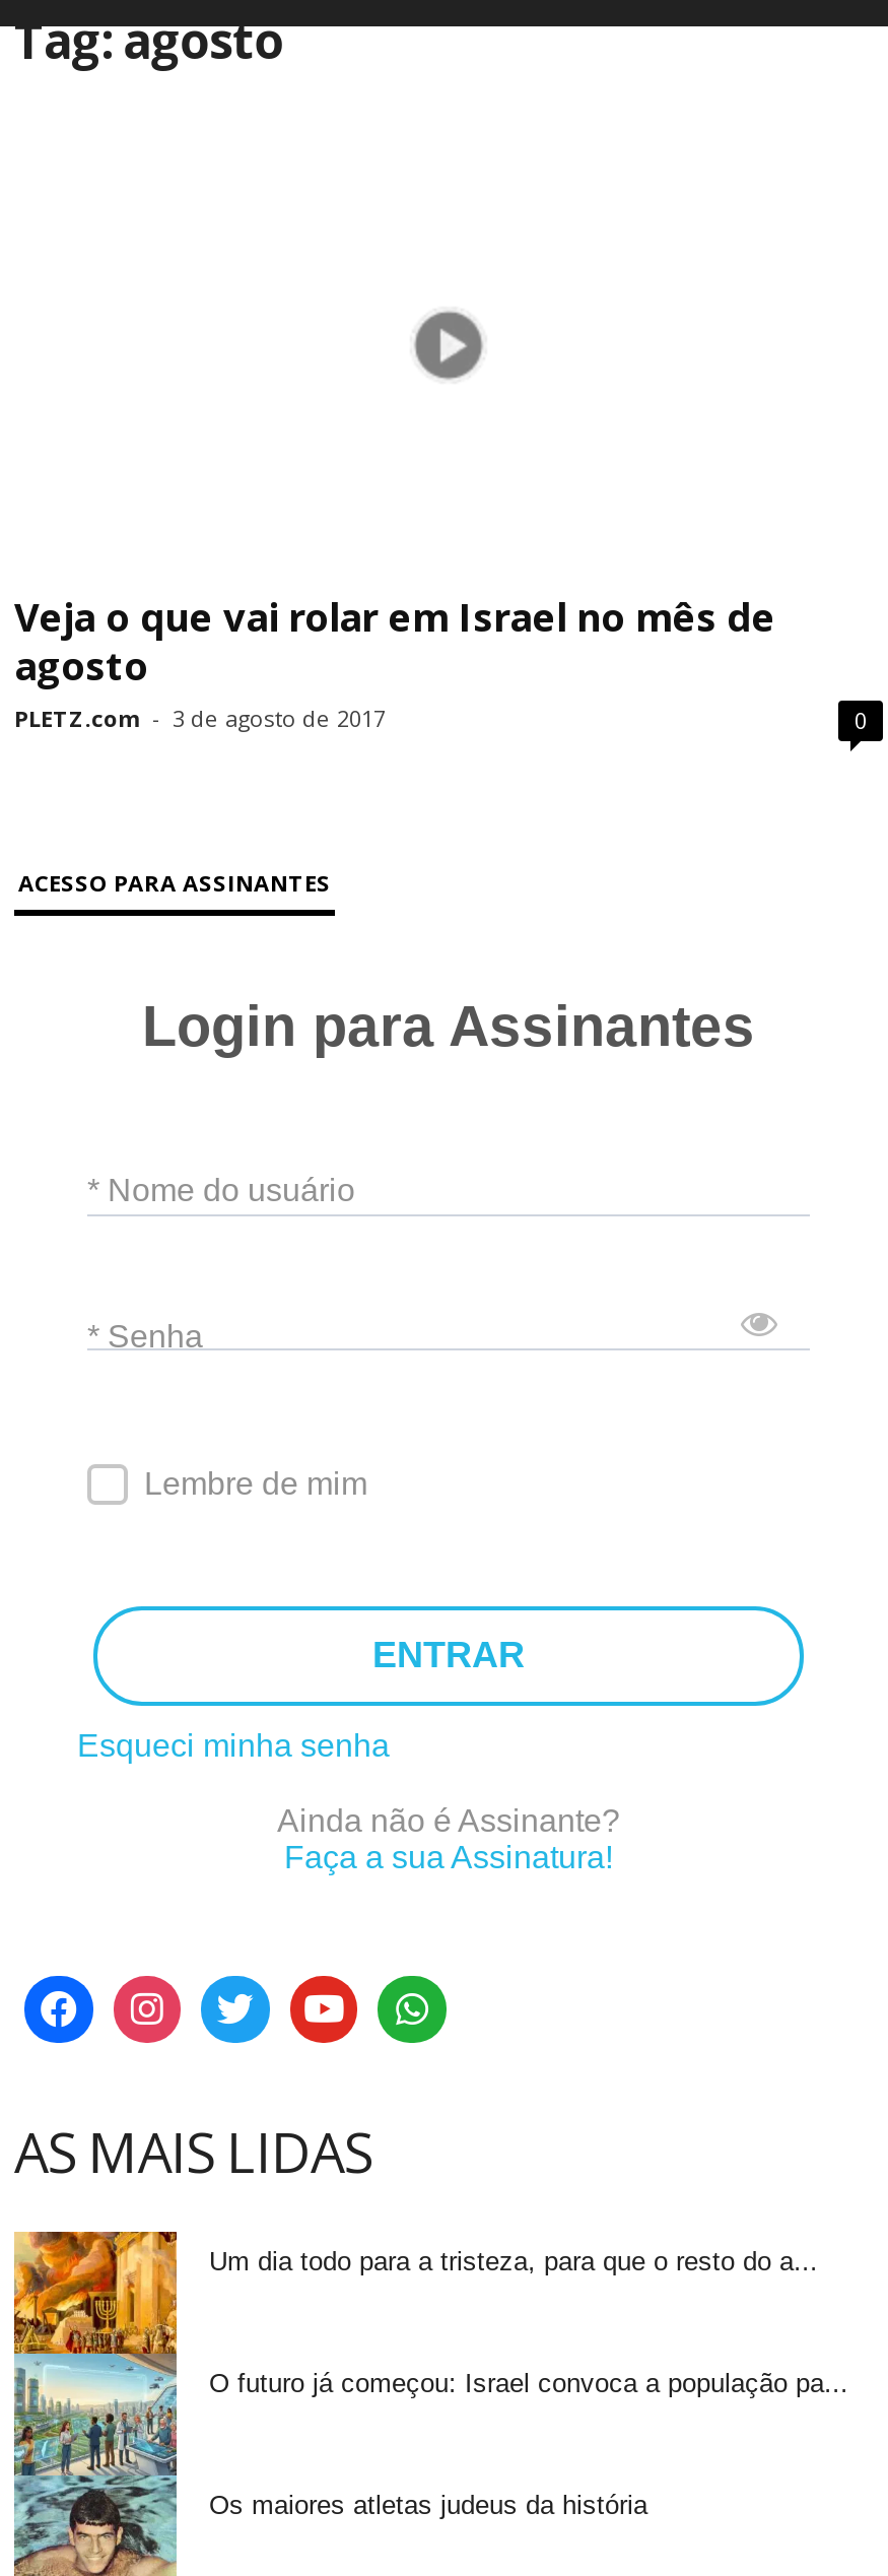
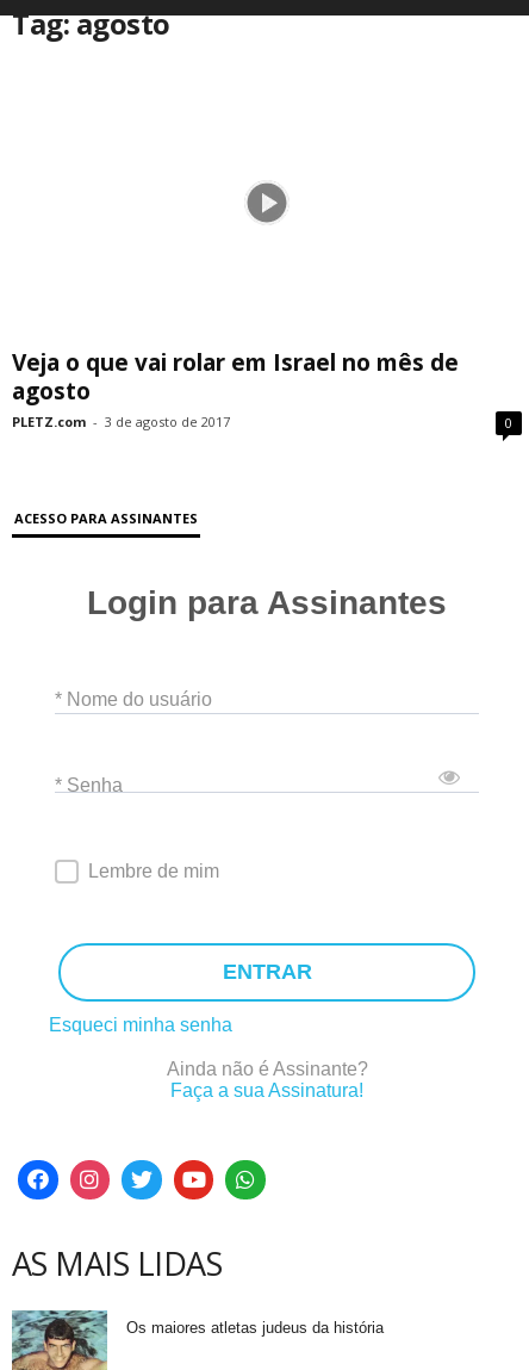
- [image]
- Um dia todo para a tristeza, para que o resto do a...

- O futuro já começou: Israel convoca a população pa...
